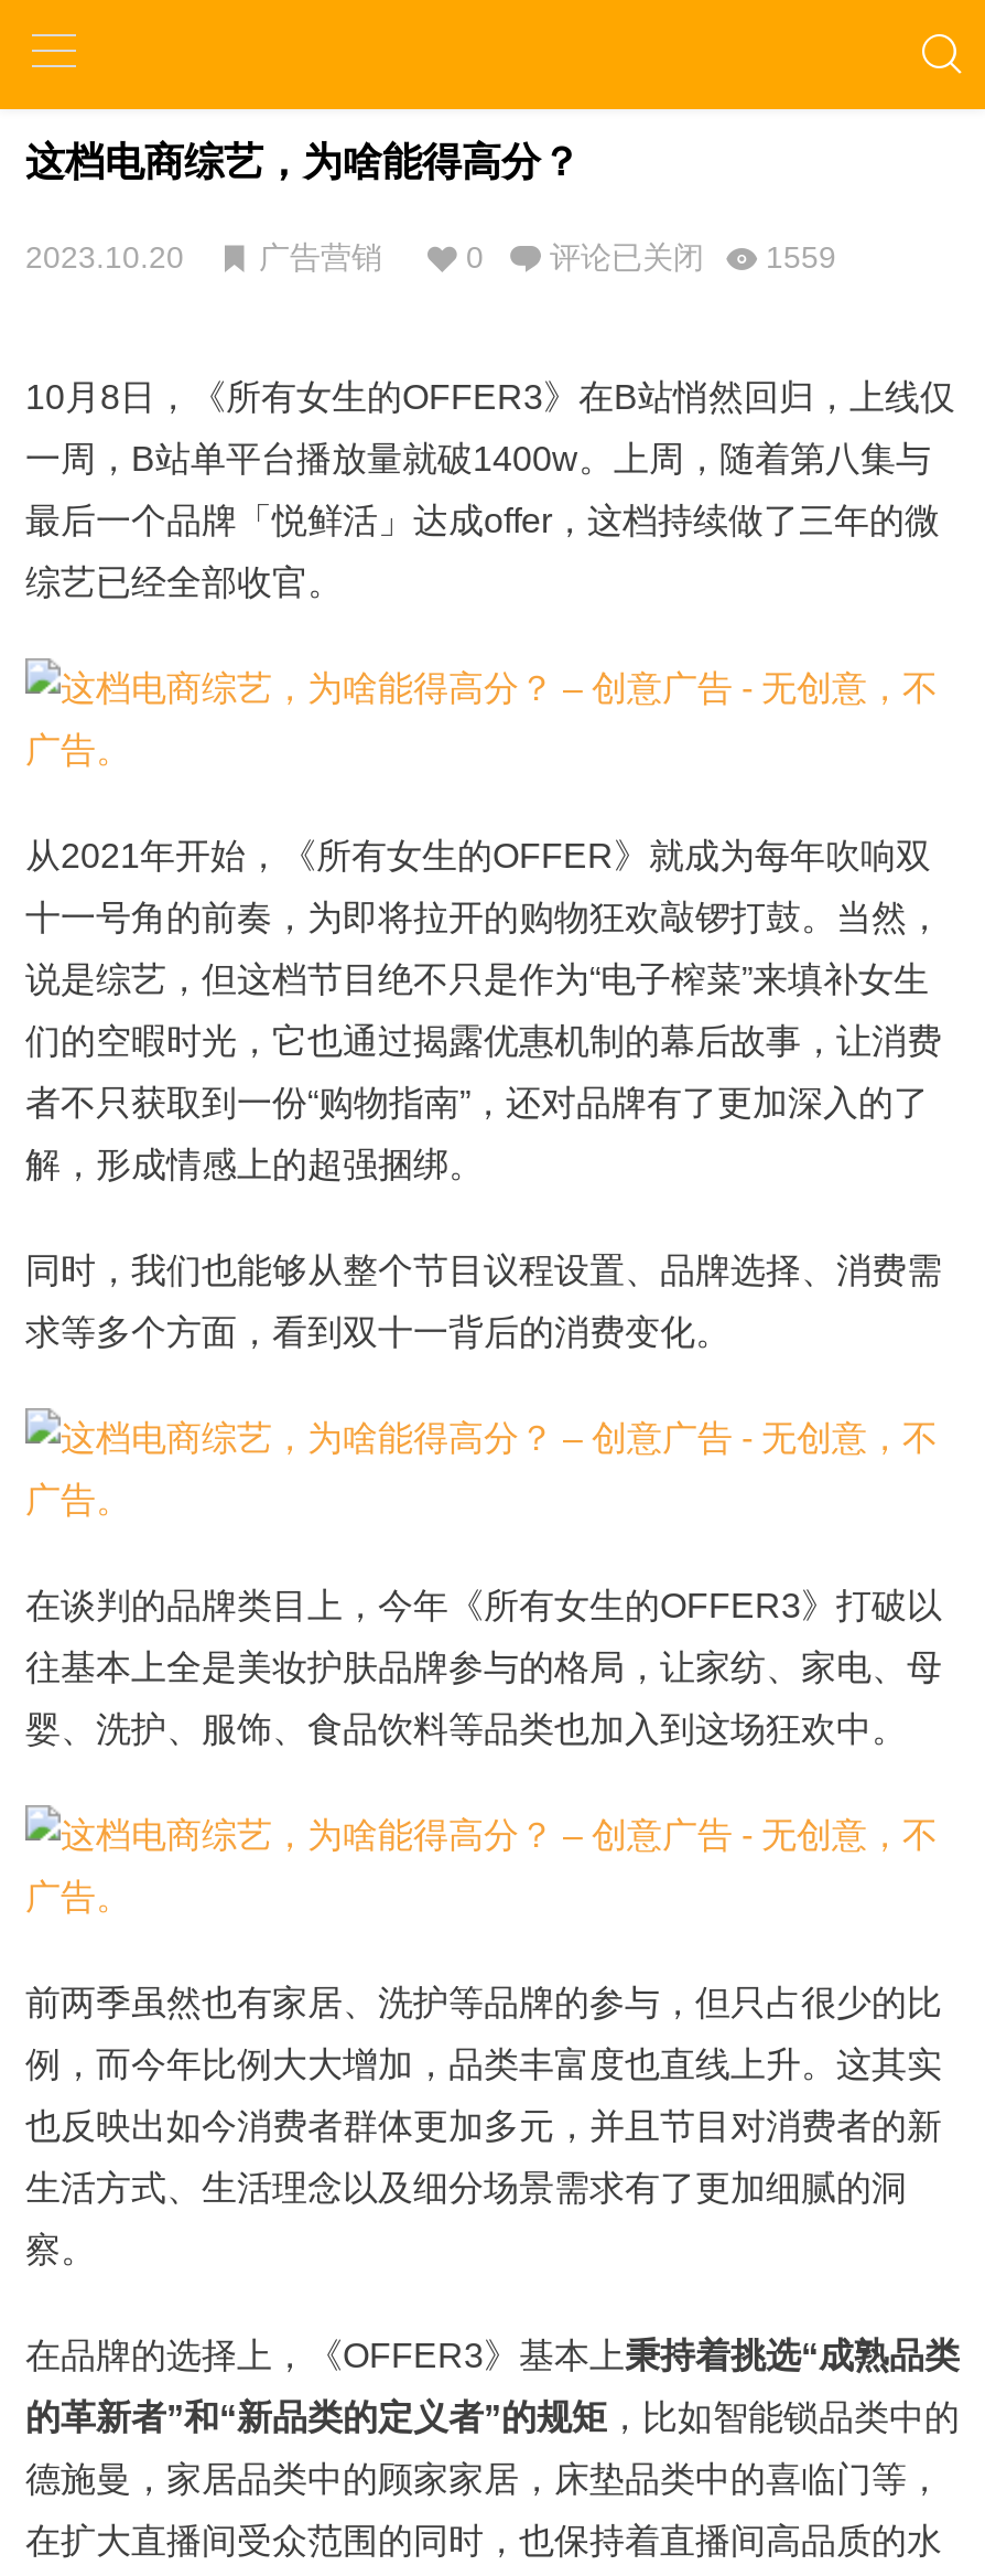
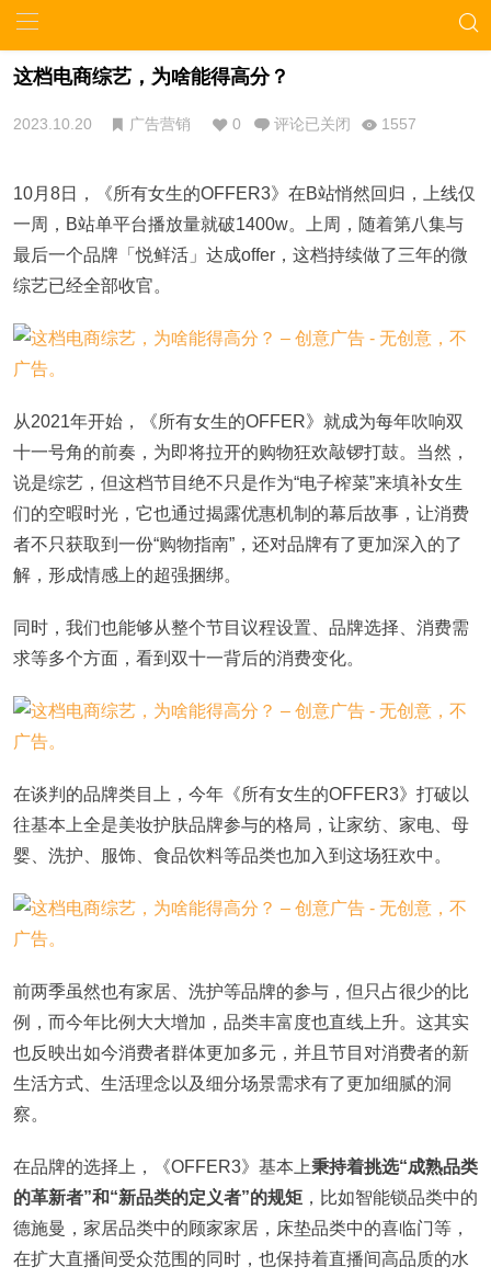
- 0 评论已关闭 1559
+ 0 评论已关闭 1557
